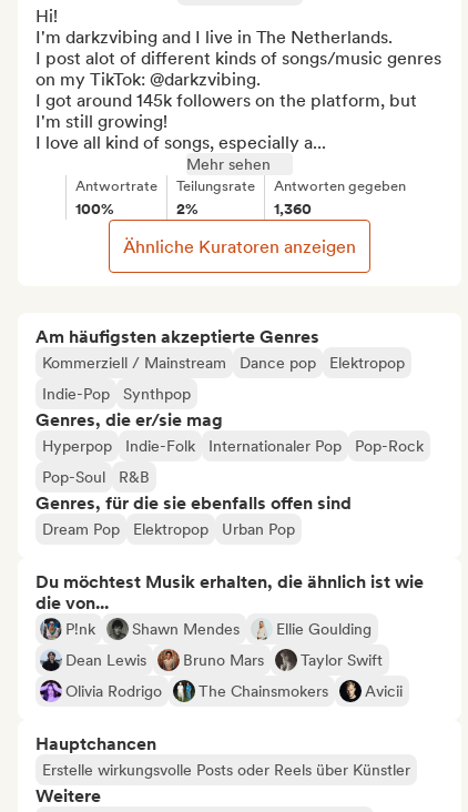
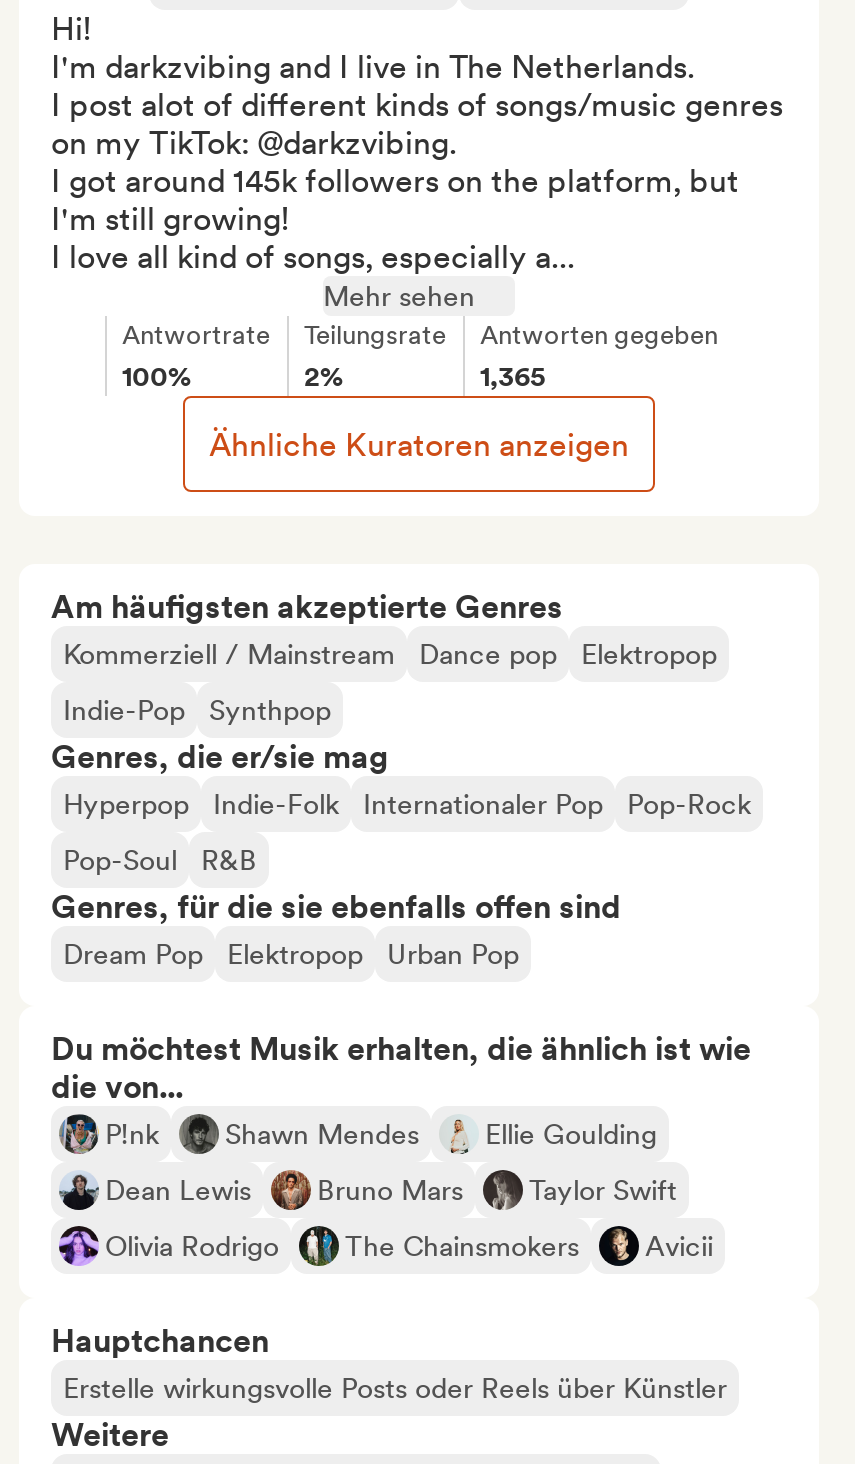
- 1,360
+ 1,365
